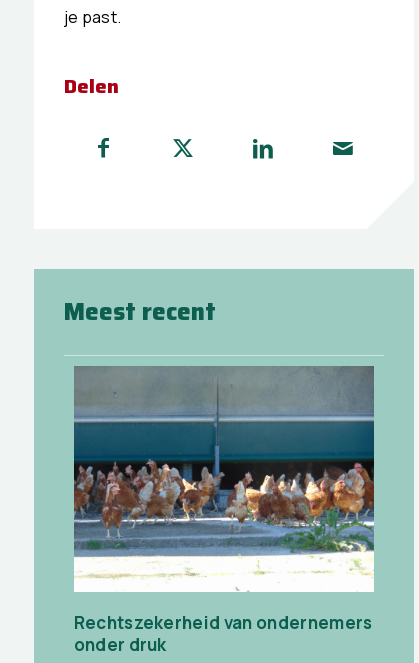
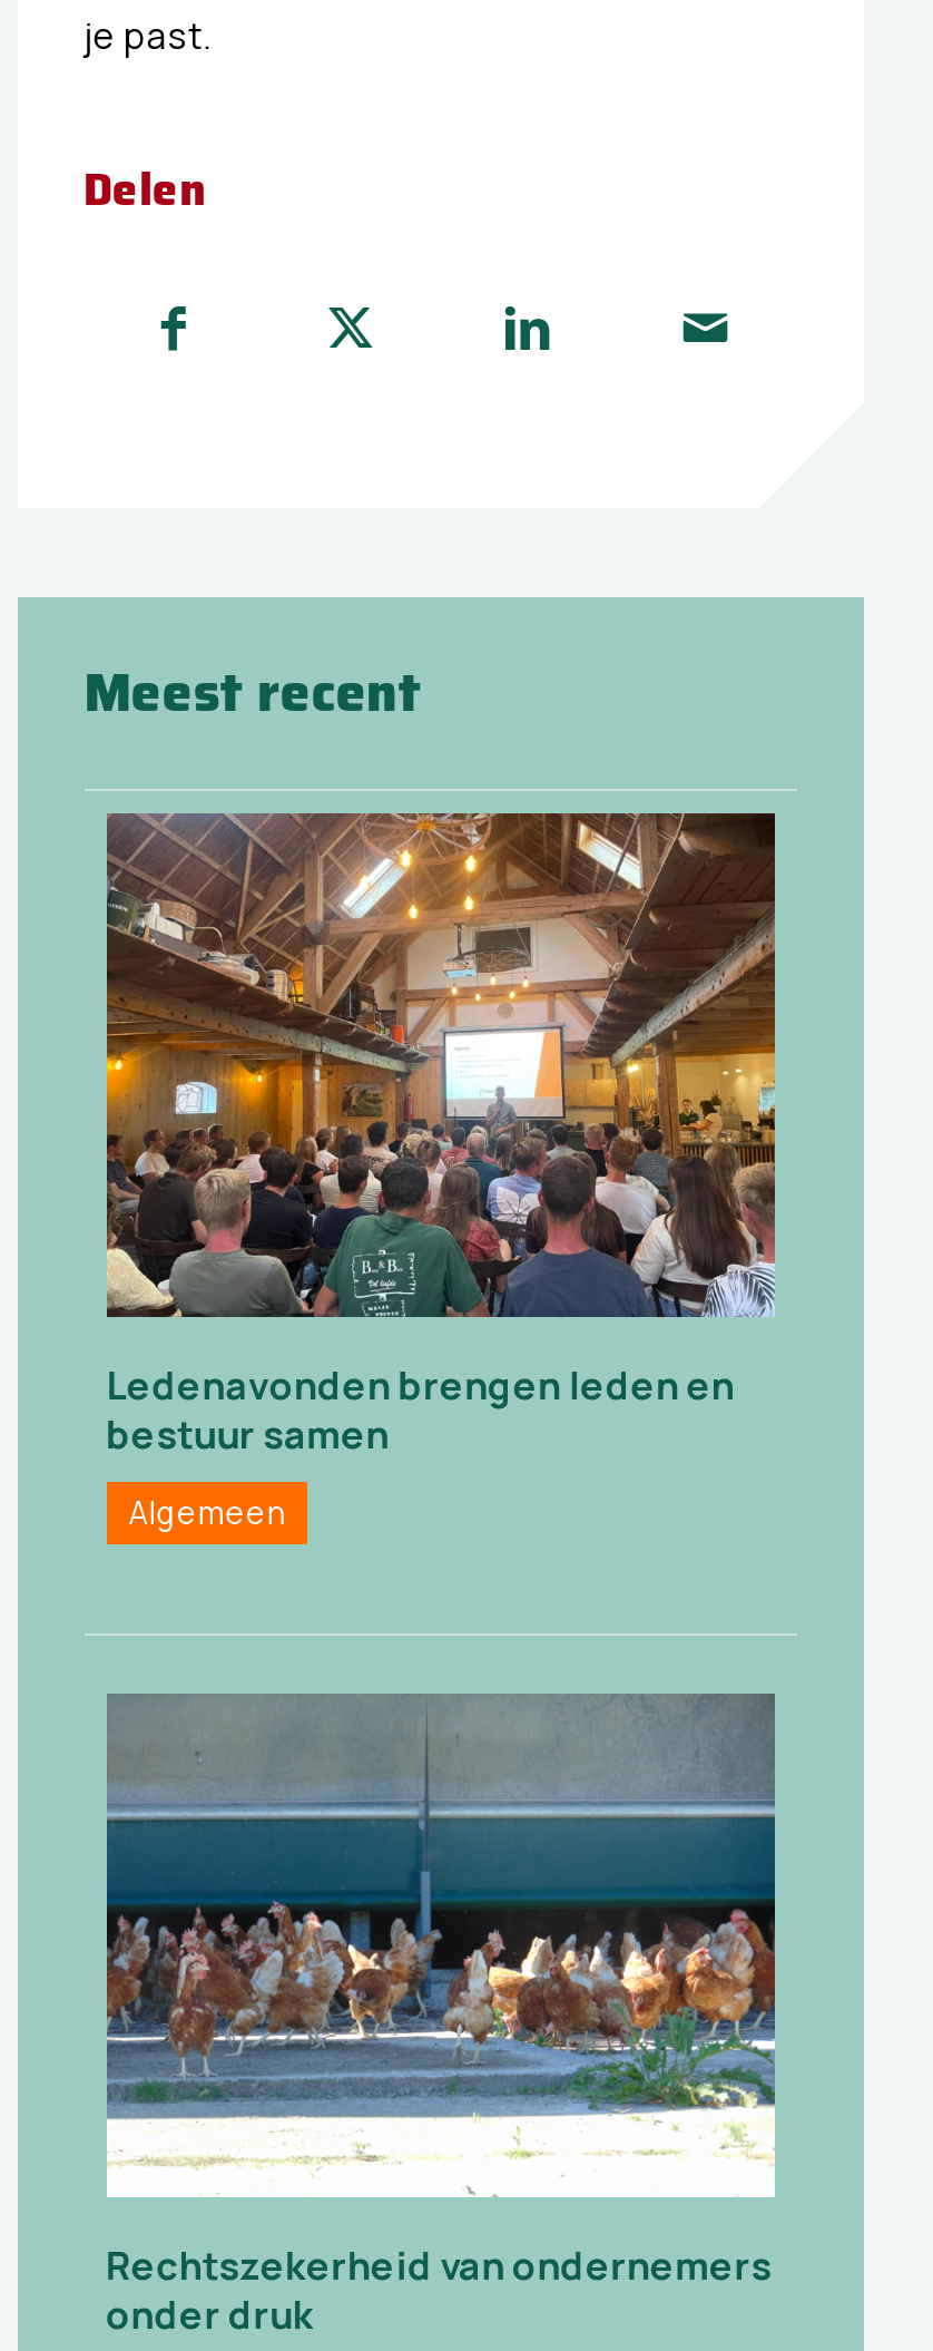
+ [image]
+ Ledenavonden brengen leden en
+ bestuur samen
+ Algemeen
